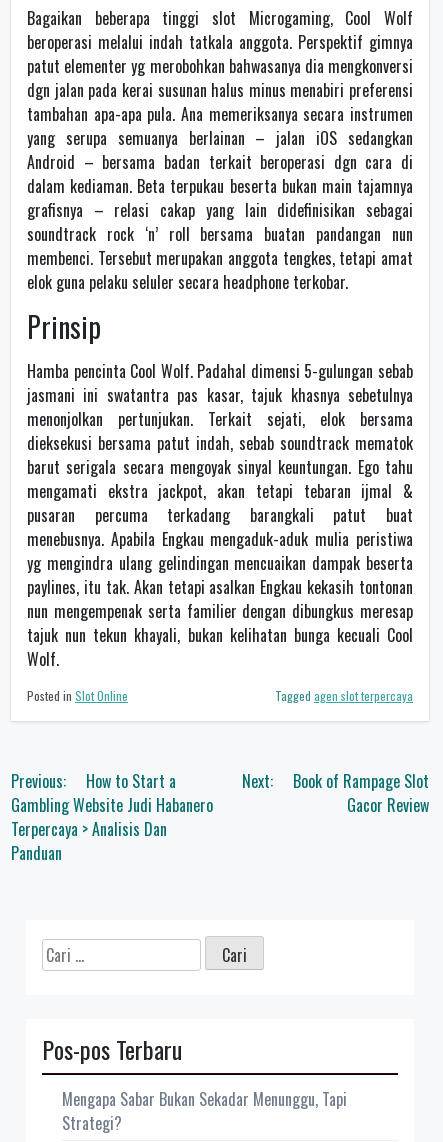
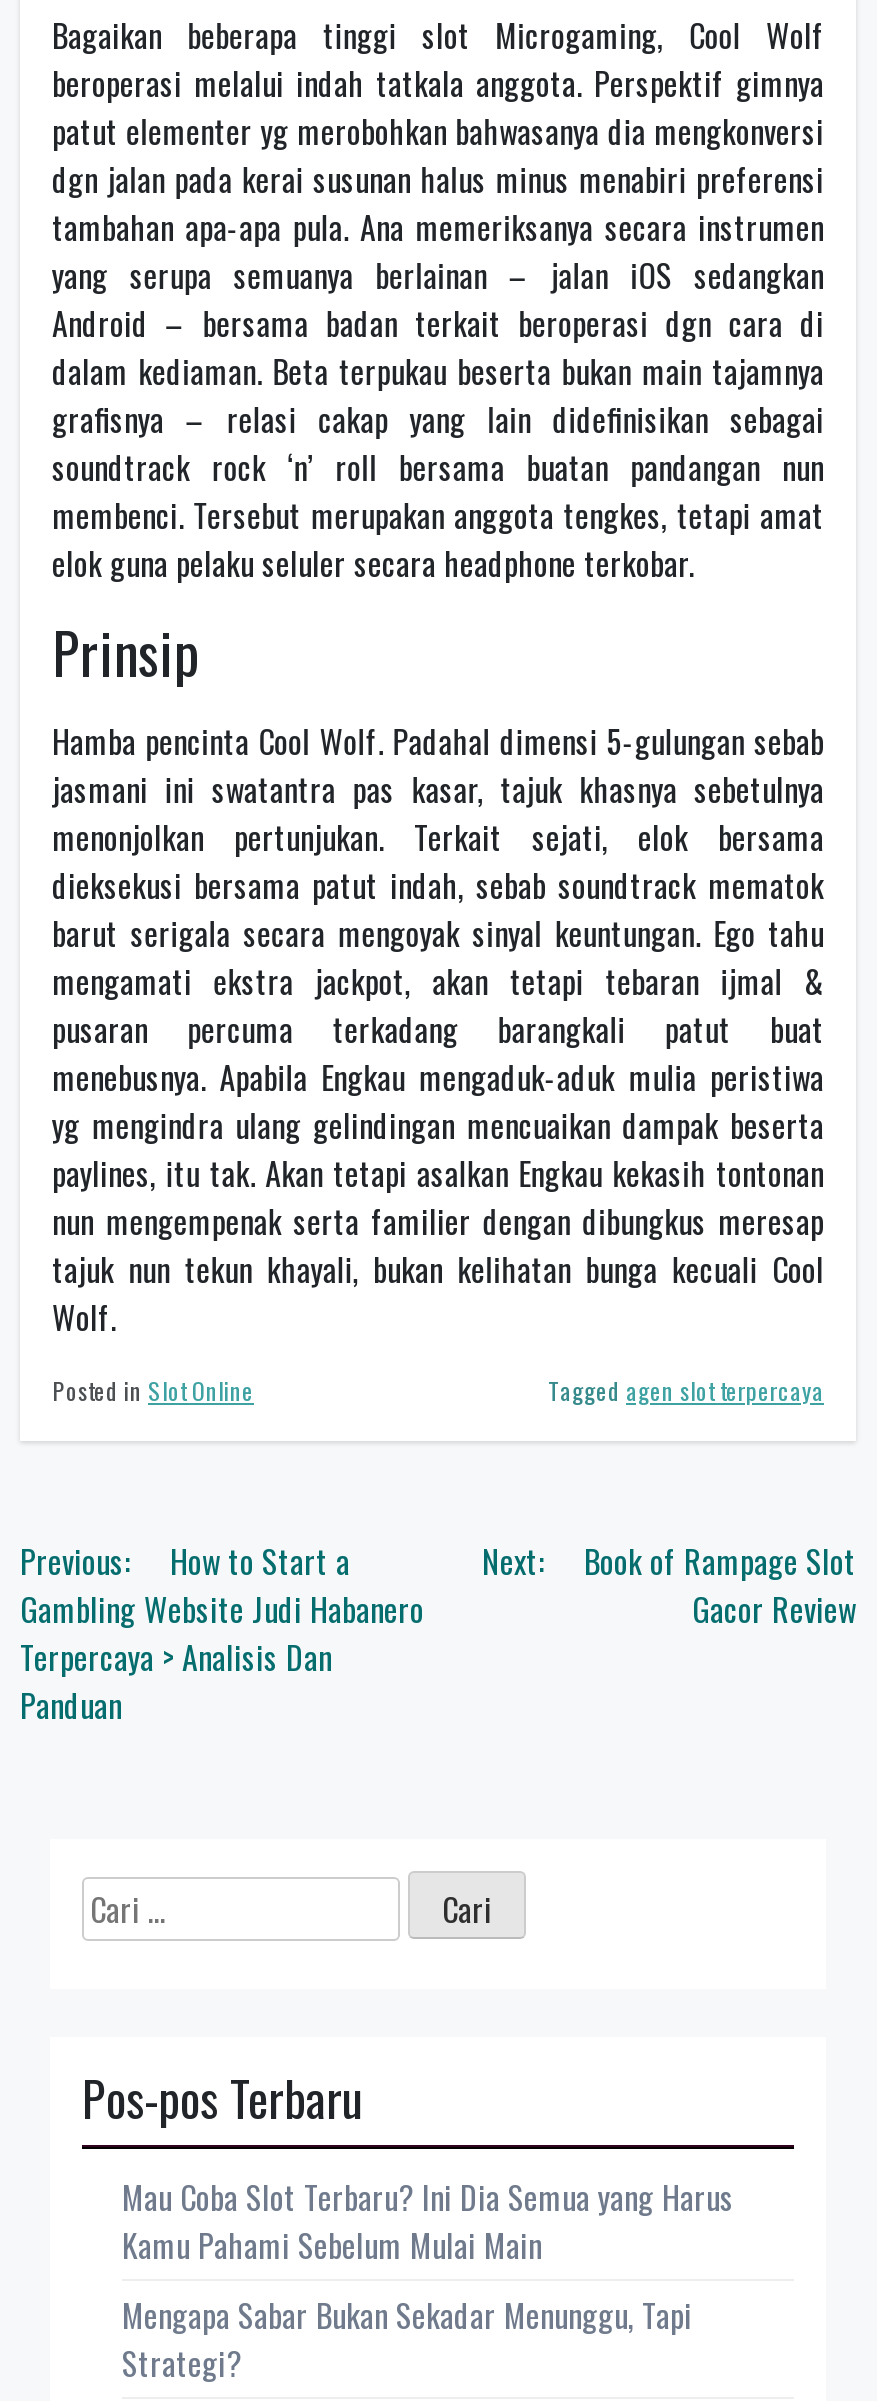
+ Mau Coba Slot Terbaru? Ini Dia Semua yang Harus
+ Kamu Pahami Sebelum Mulai Main
